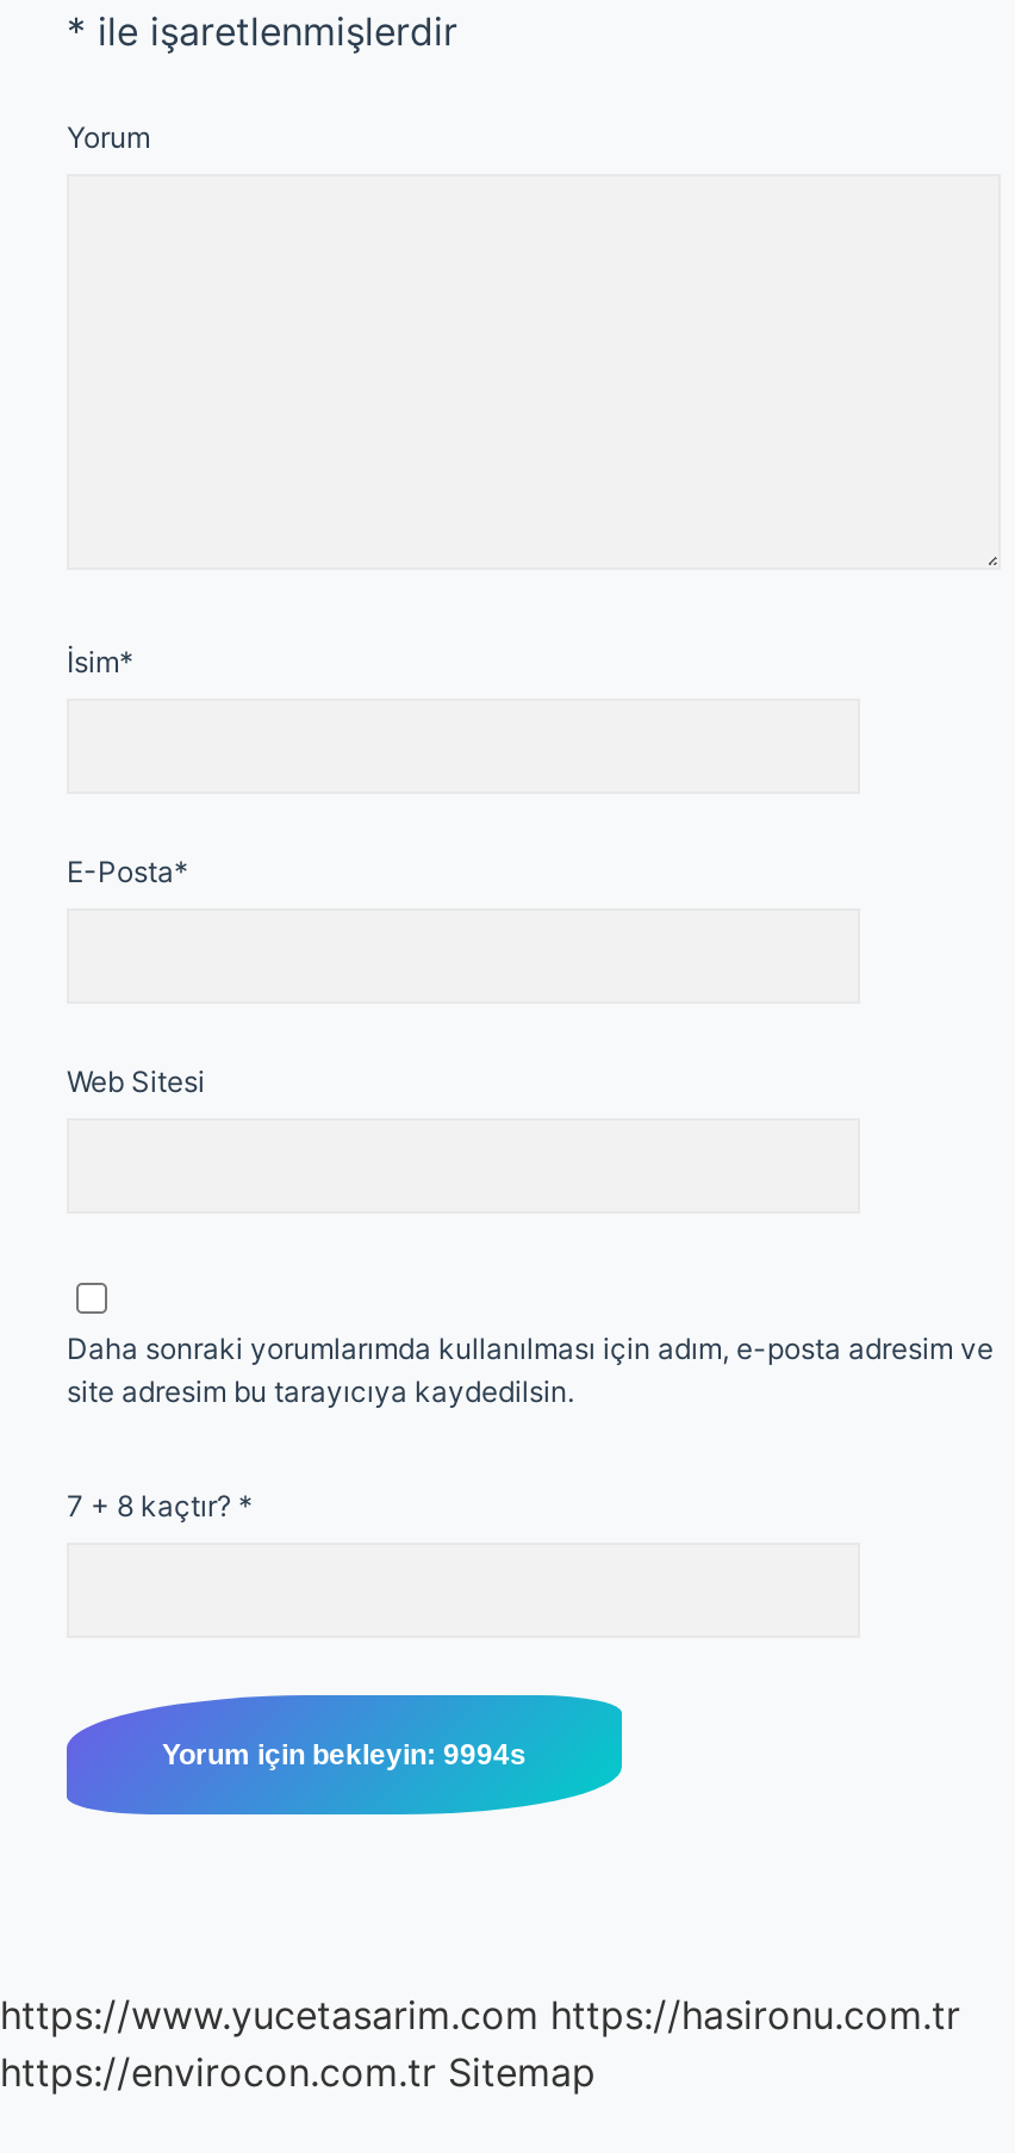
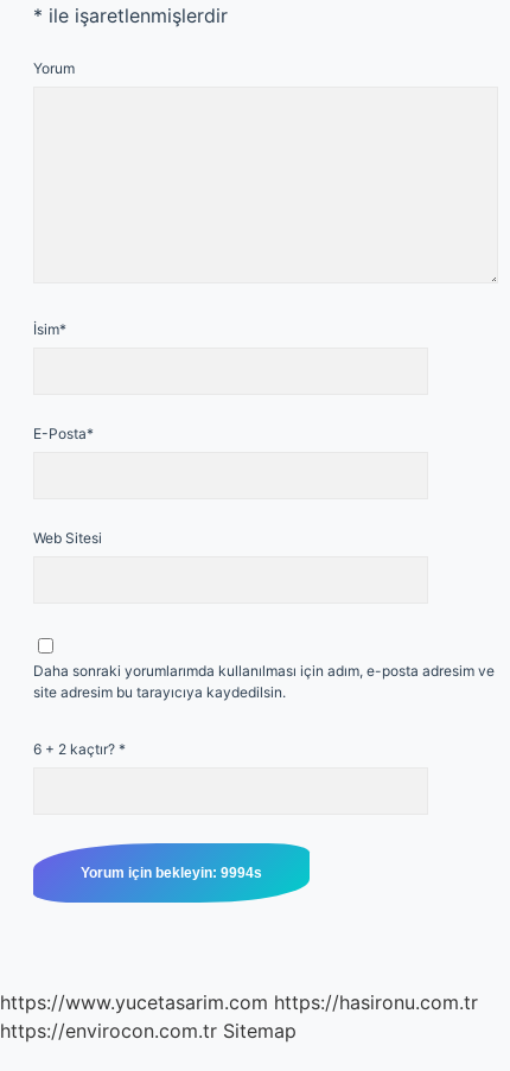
- 7 + 8 kaçtır? *
+ 6 + 2 kaçtır? *
